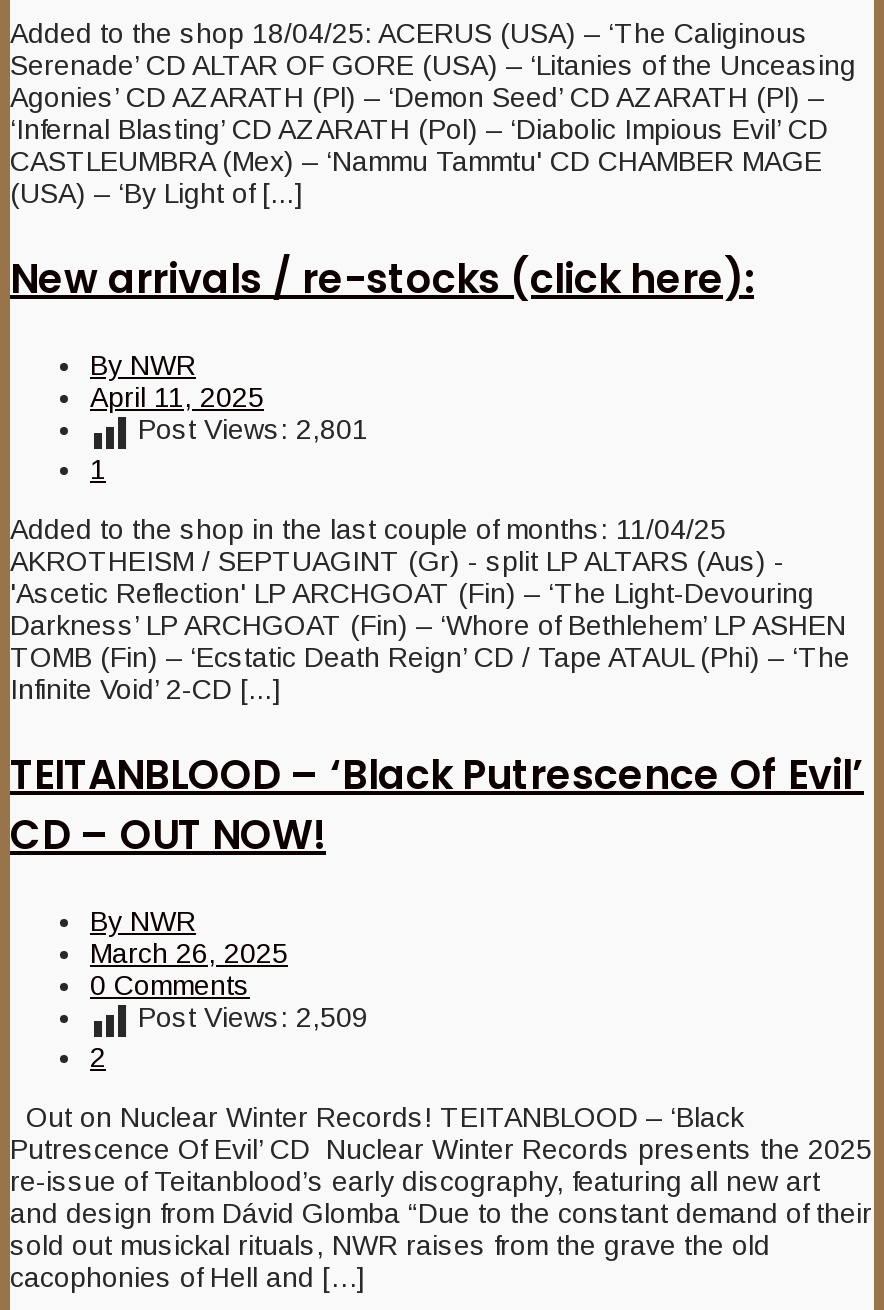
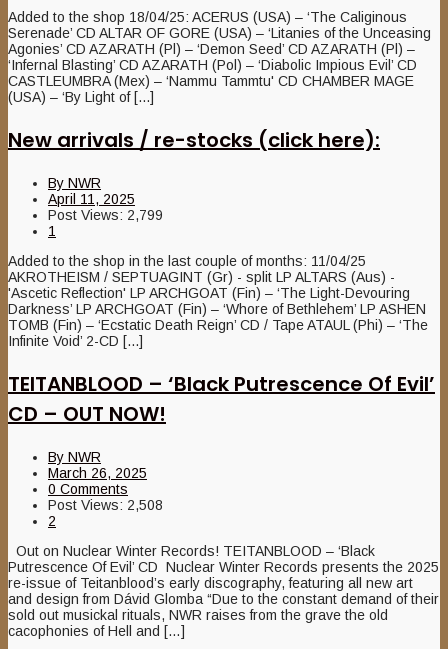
- Post Views: 2,801
+ Post Views: 2,799

- Post Views: 2,509
+ Post Views: 2,508
